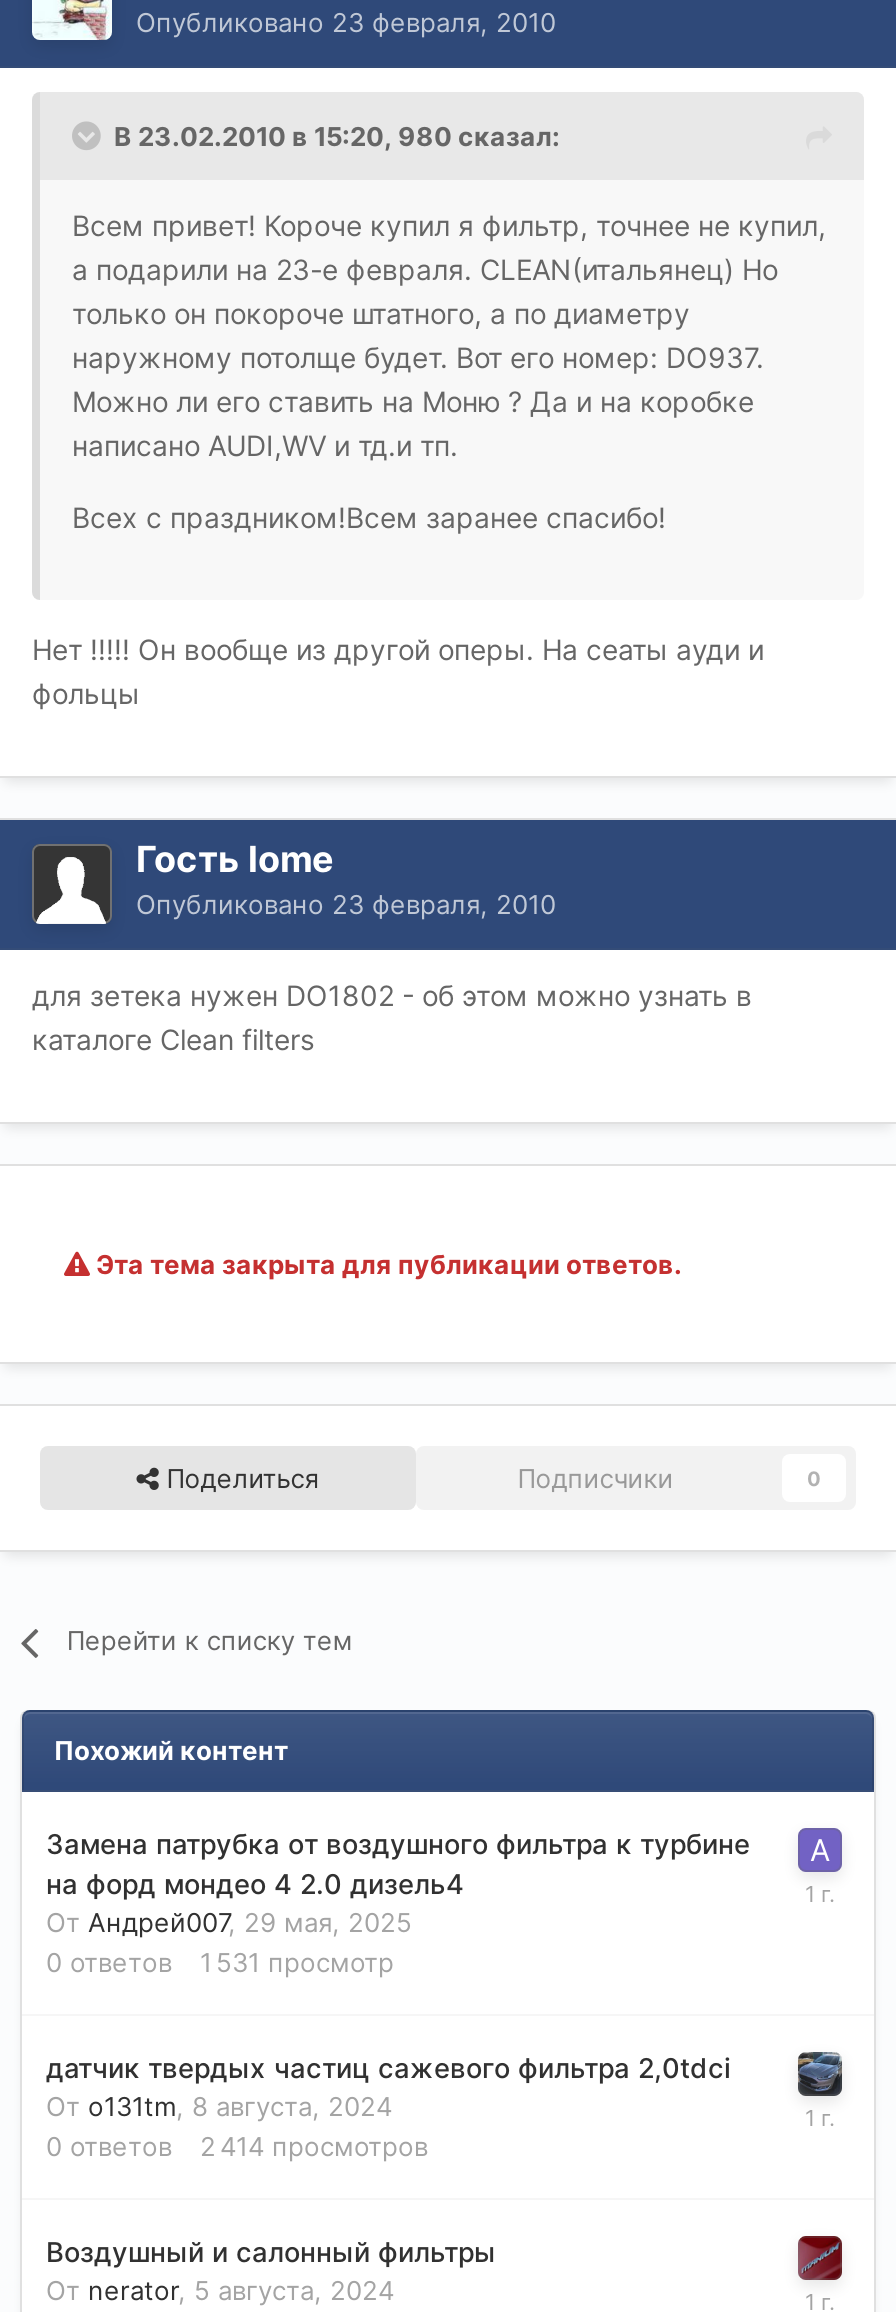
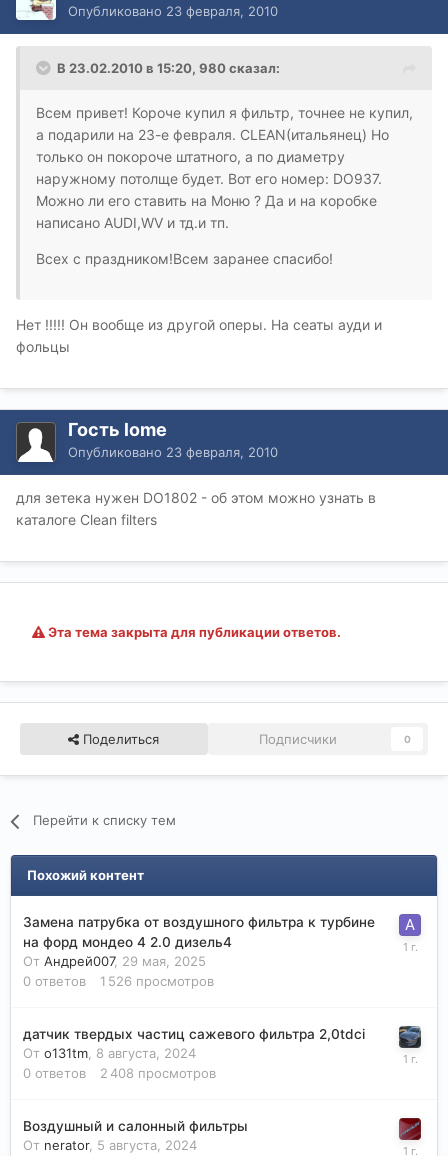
- 0 ответов 1 531 просмотр
+ 0 ответов 1 526 просмотров

- 0 ответов 2 414 просмотров
+ 0 ответов 2 408 просмотров
